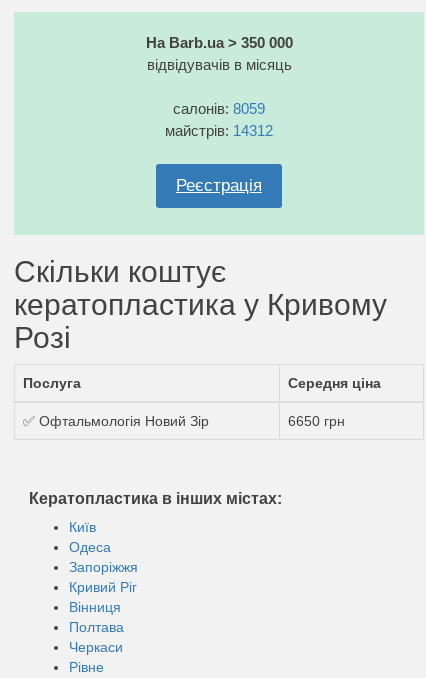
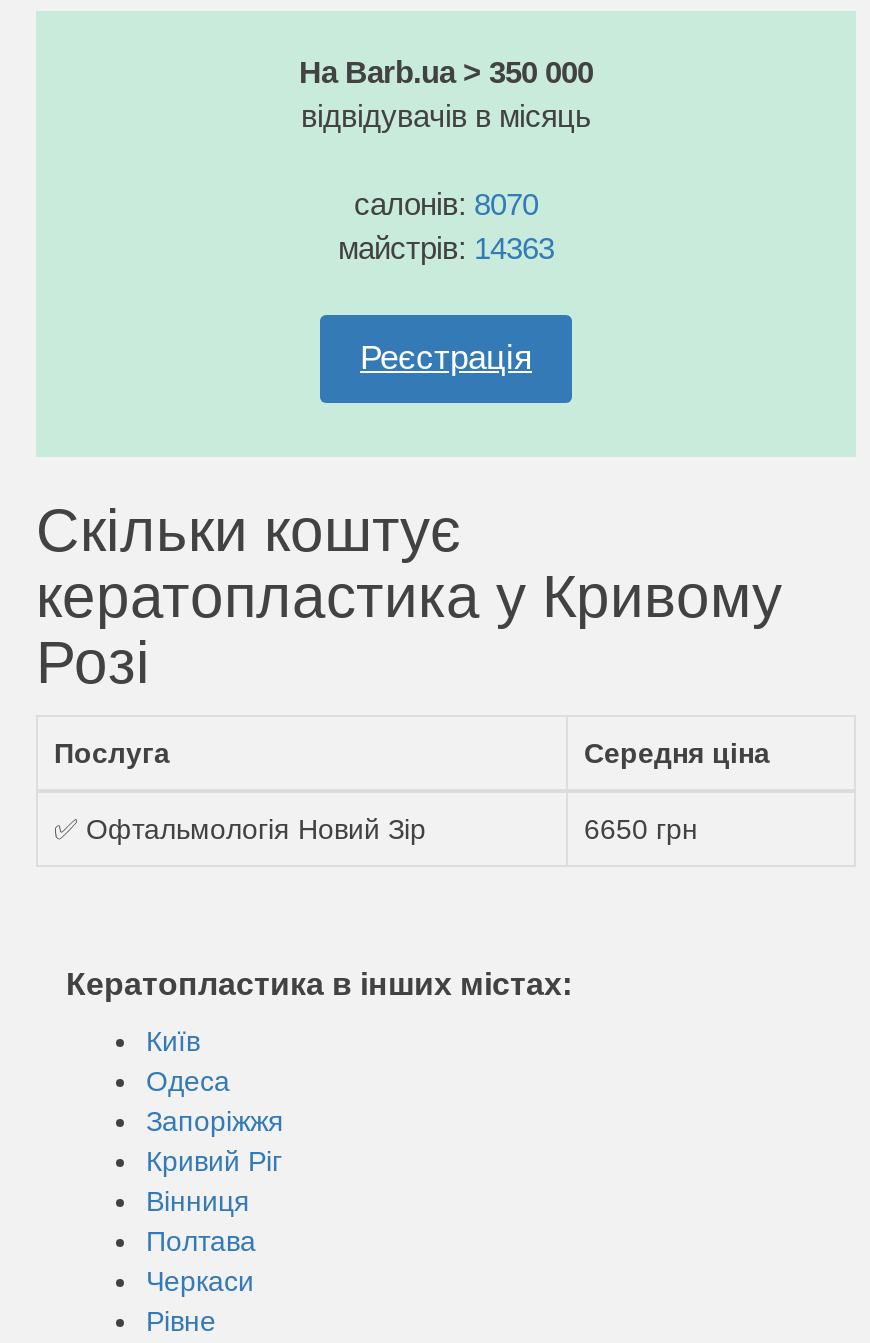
- салонів: 8059
+ салонів: 8070

- майстрів: 14312
+ майстрів: 14363
